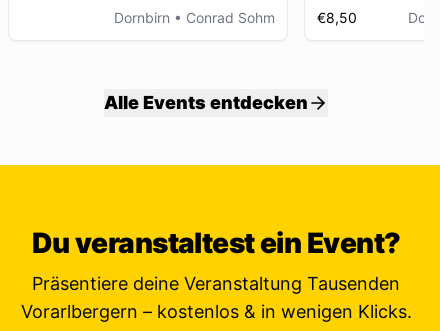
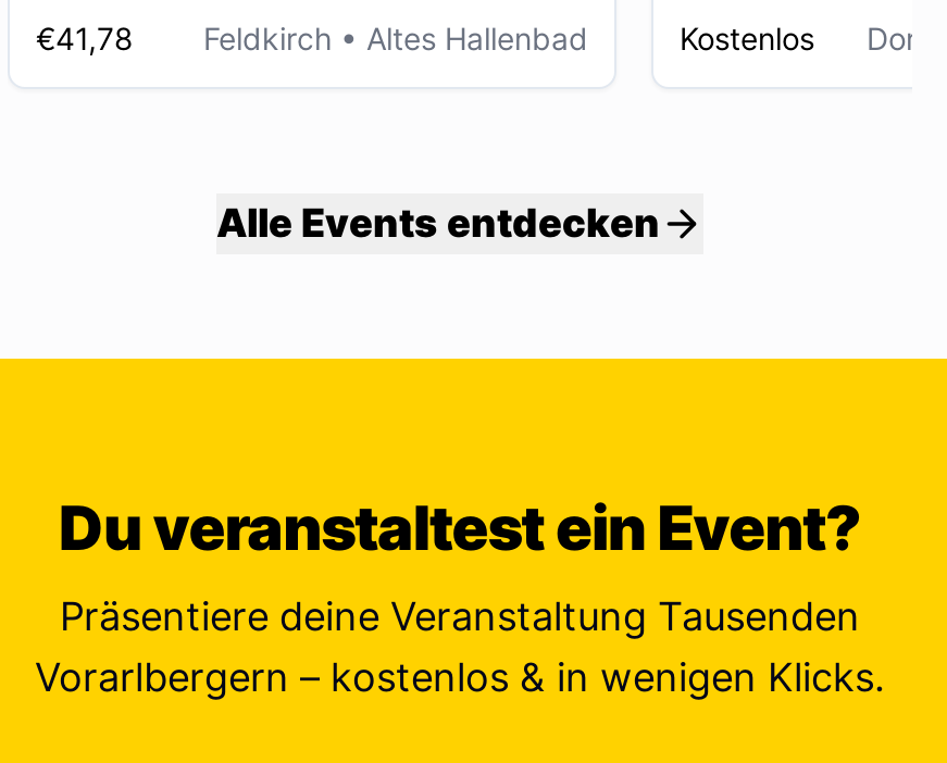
- Dornbirn • Conrad Sohm
+ €41,78
+ Feldkirch • Altes Hallenbad

- €8,50
+ Kostenlos
